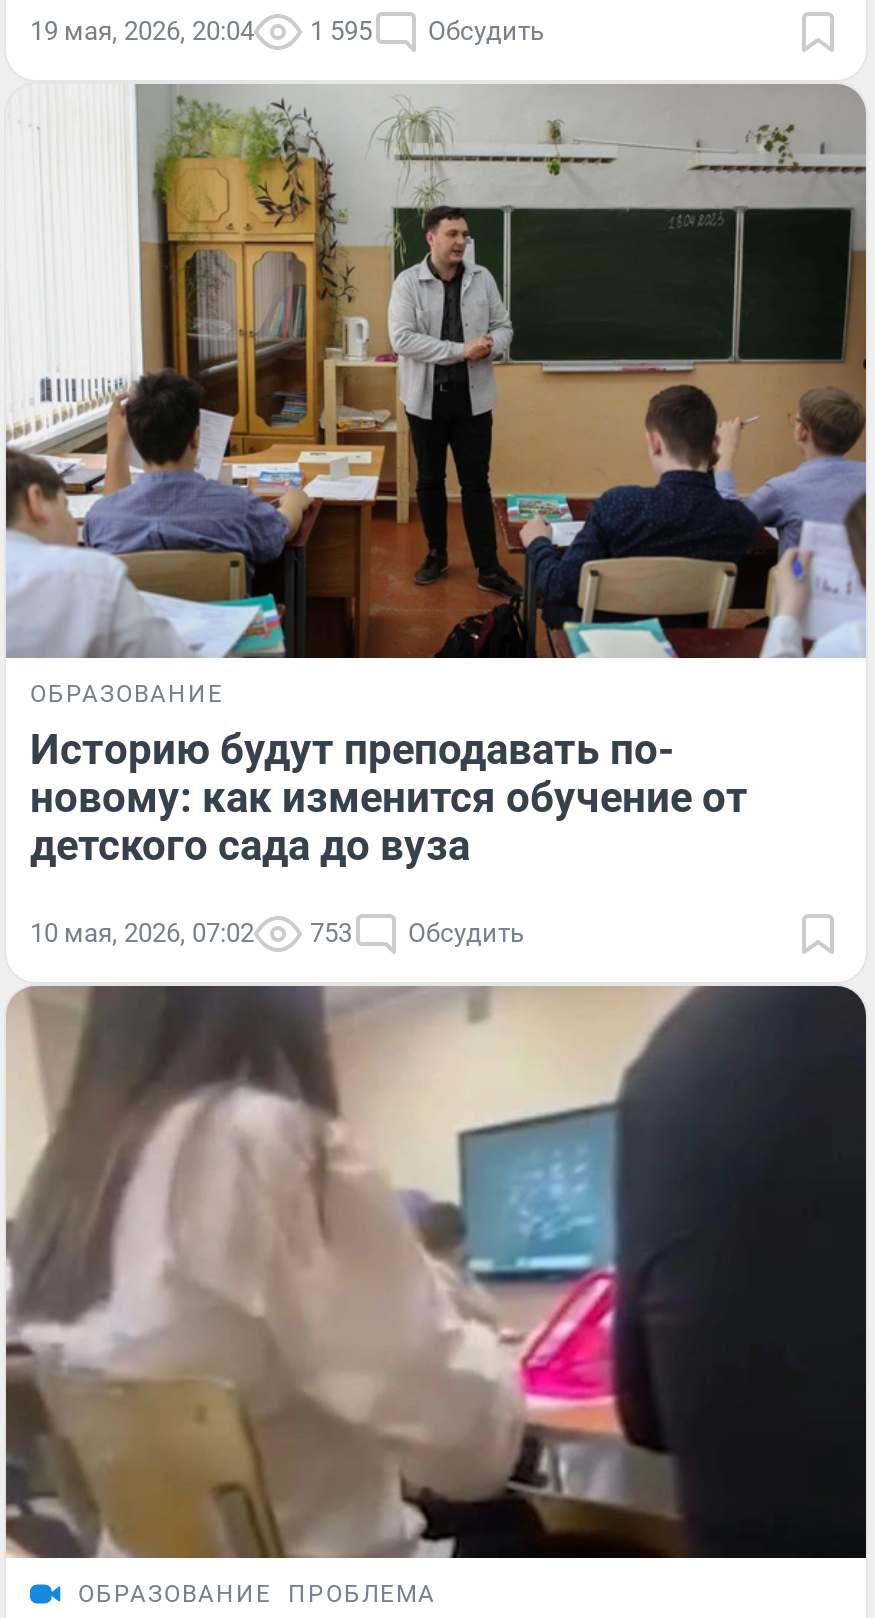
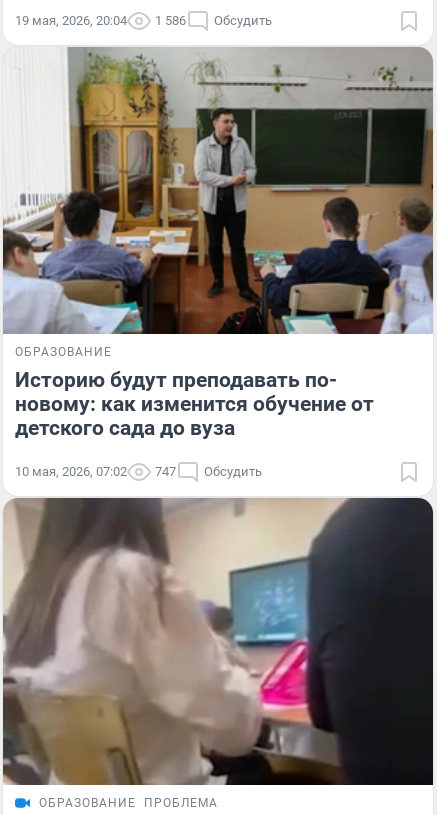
- 19 мая, 2026, 20:04 1 595 Обсудить
+ 19 мая, 2026, 20:04 1 586 Обсудить

- 10 мая, 2026, 07:02 753 Обсудить
+ 10 мая, 2026, 07:02 747 Обсудить
